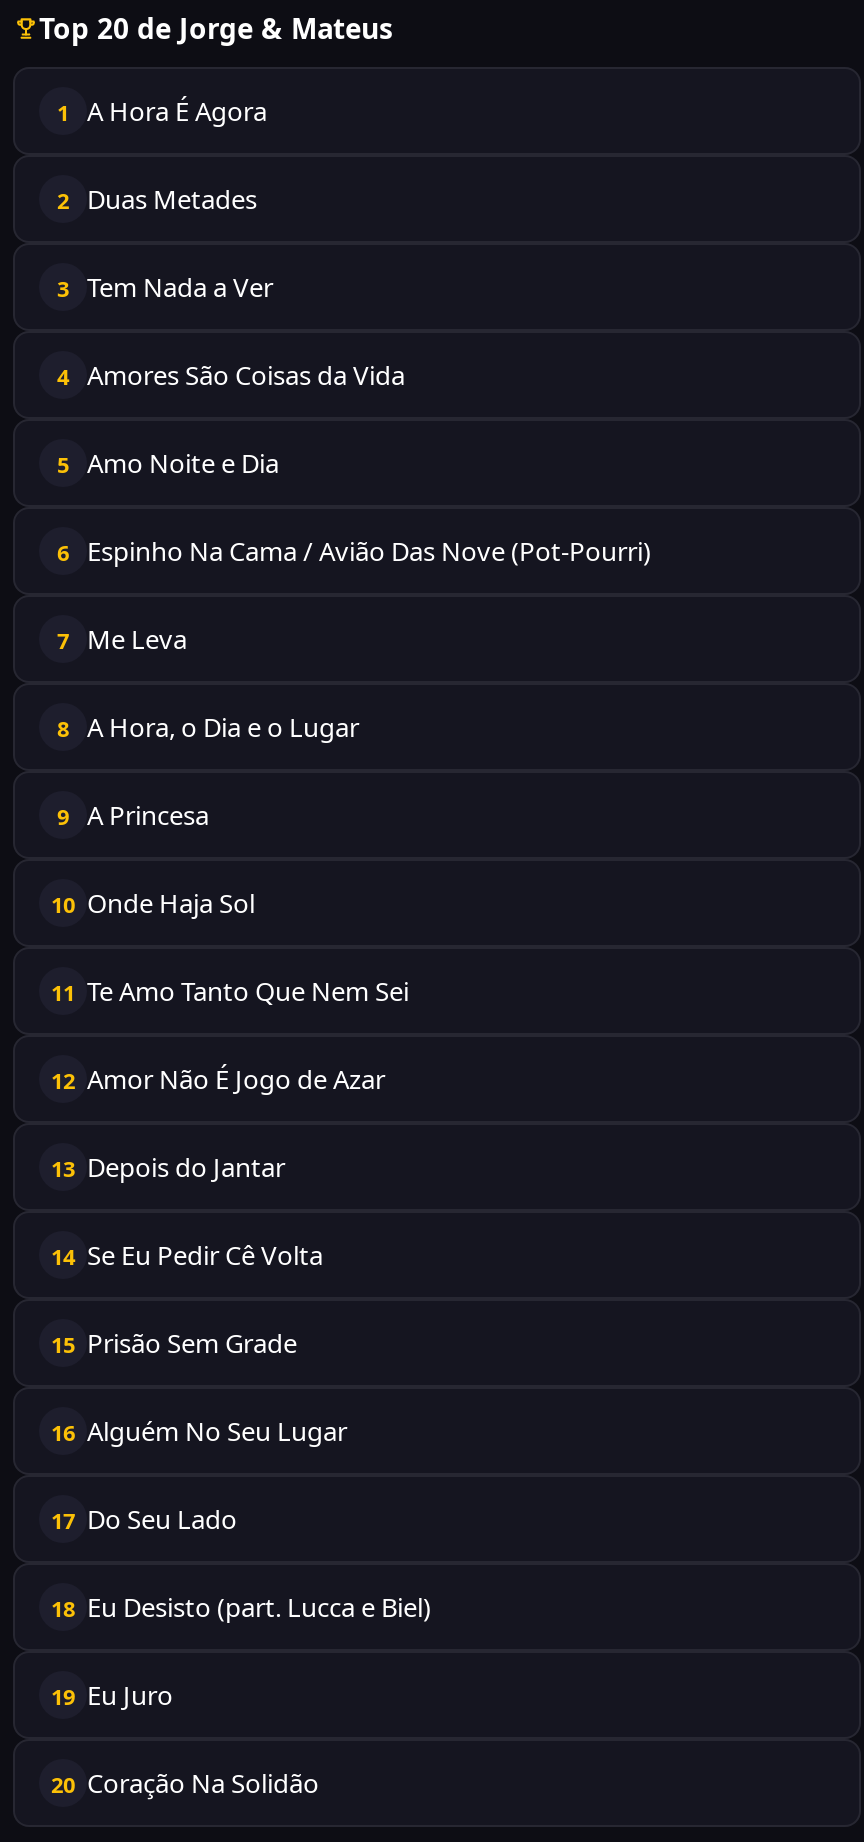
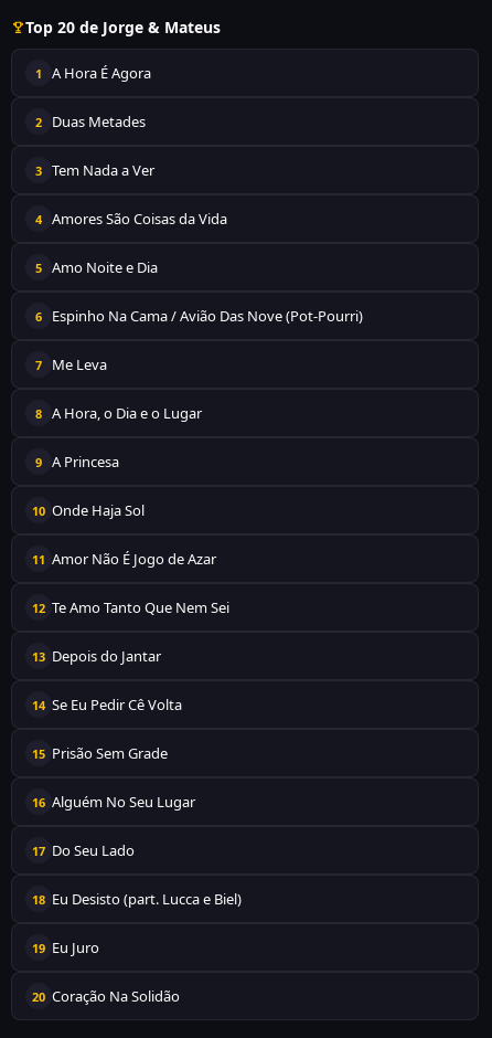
- 11 Te Amo Tanto Que Nem Sei
+ 11 Amor Não É Jogo de Azar

- 12 Amor Não É Jogo de Azar
+ 12 Te Amo Tanto Que Nem Sei
